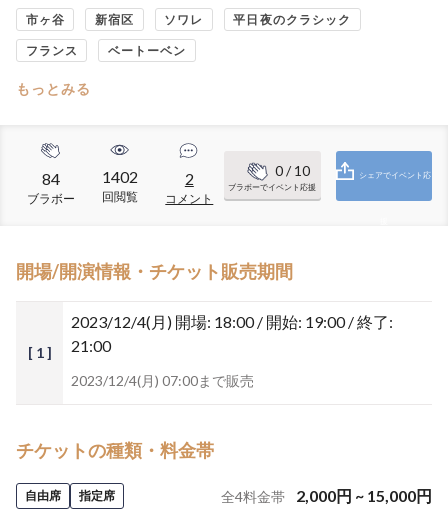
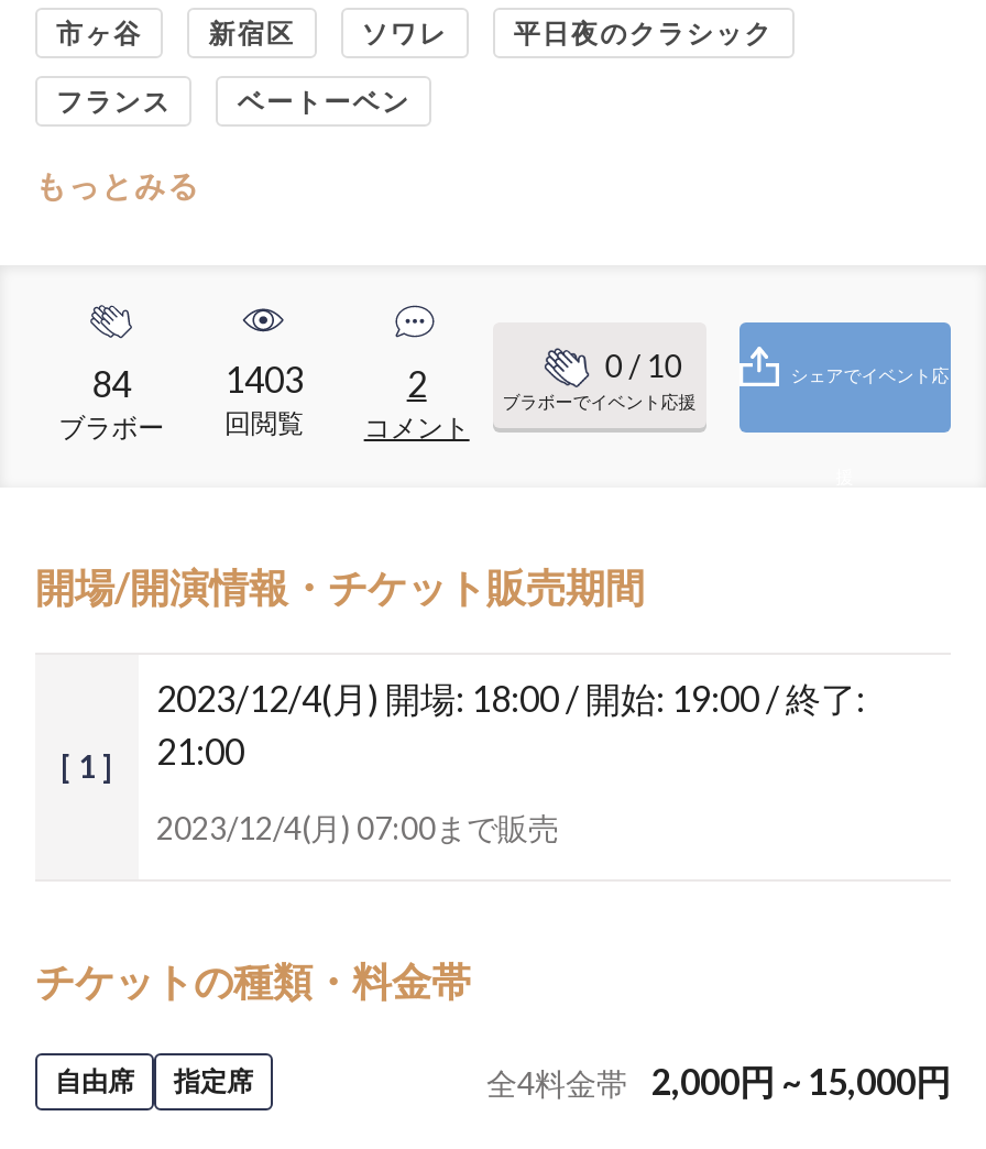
- 1402
+ 1403
